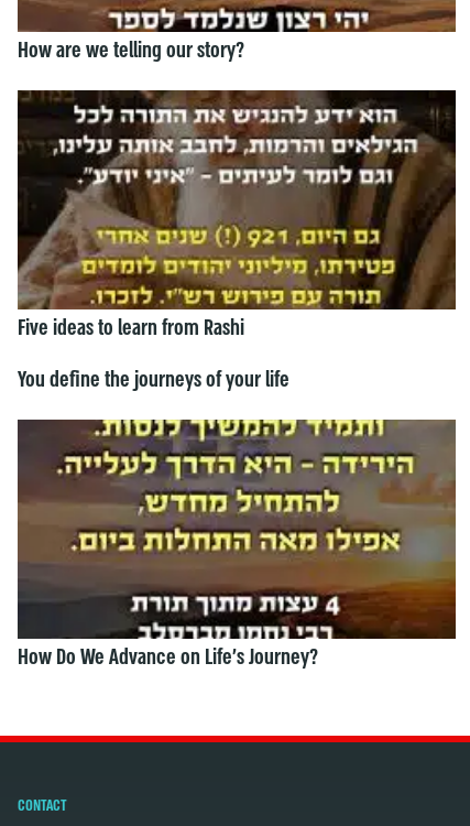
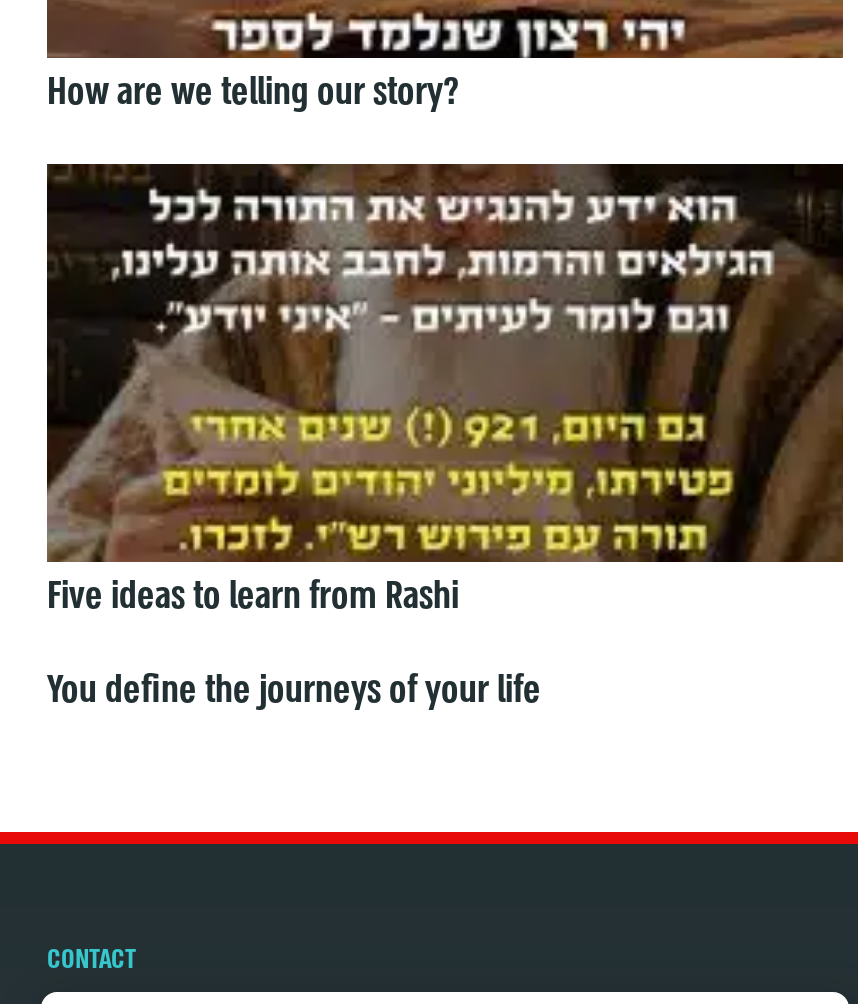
- [image]
- How Do We Advance on Life's Journey?
